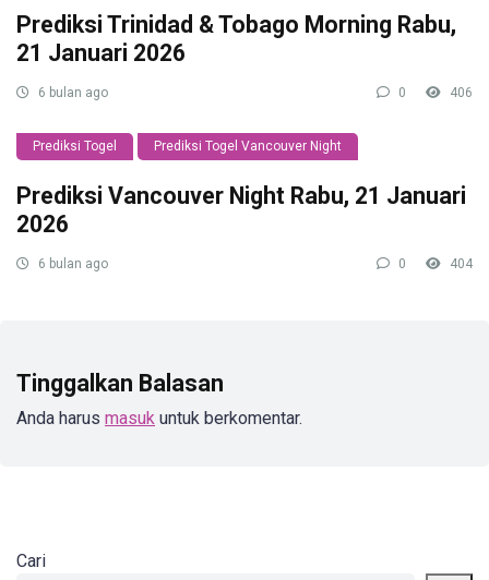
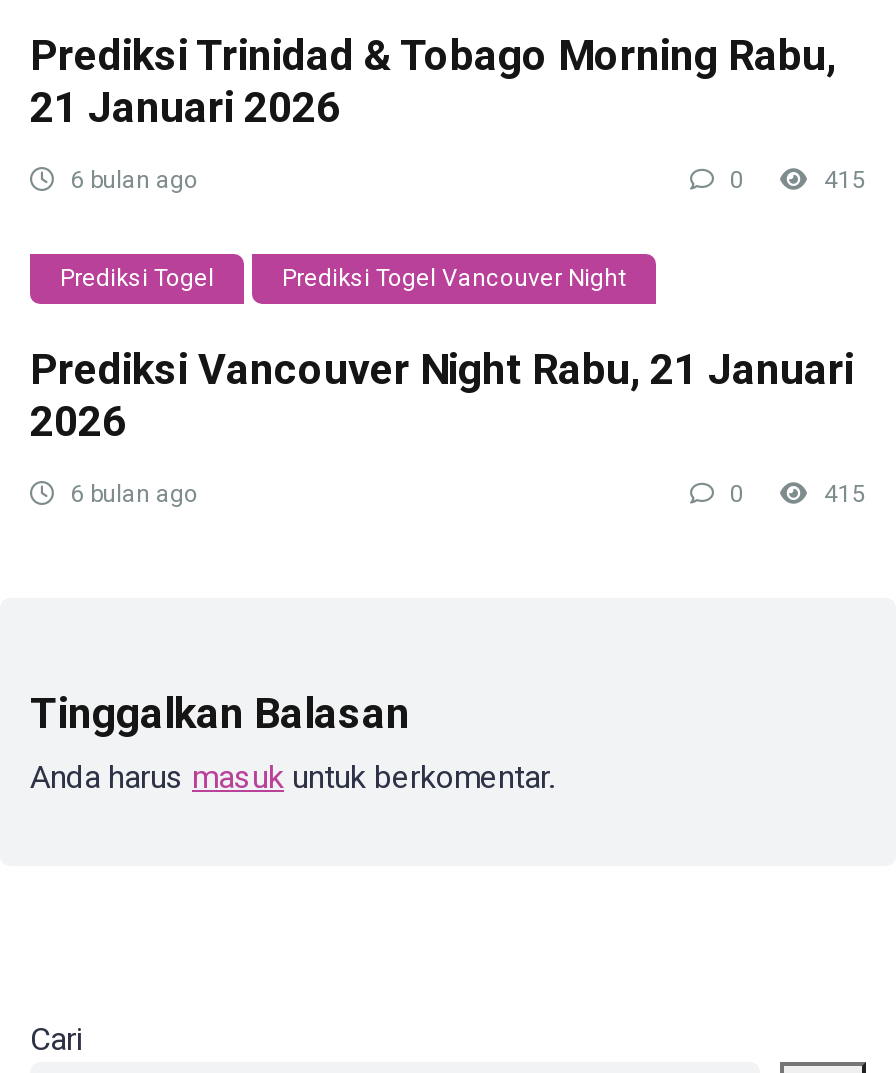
- 406
+ 415

- 404
+ 415
